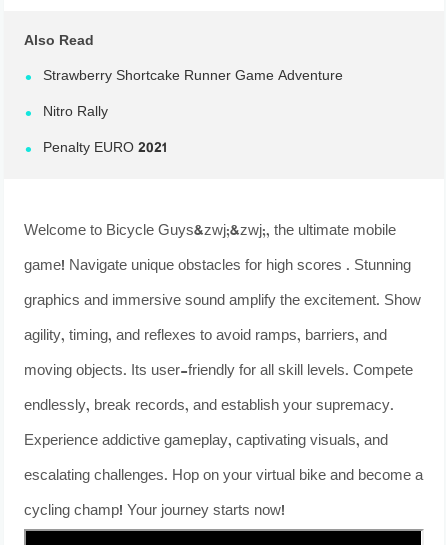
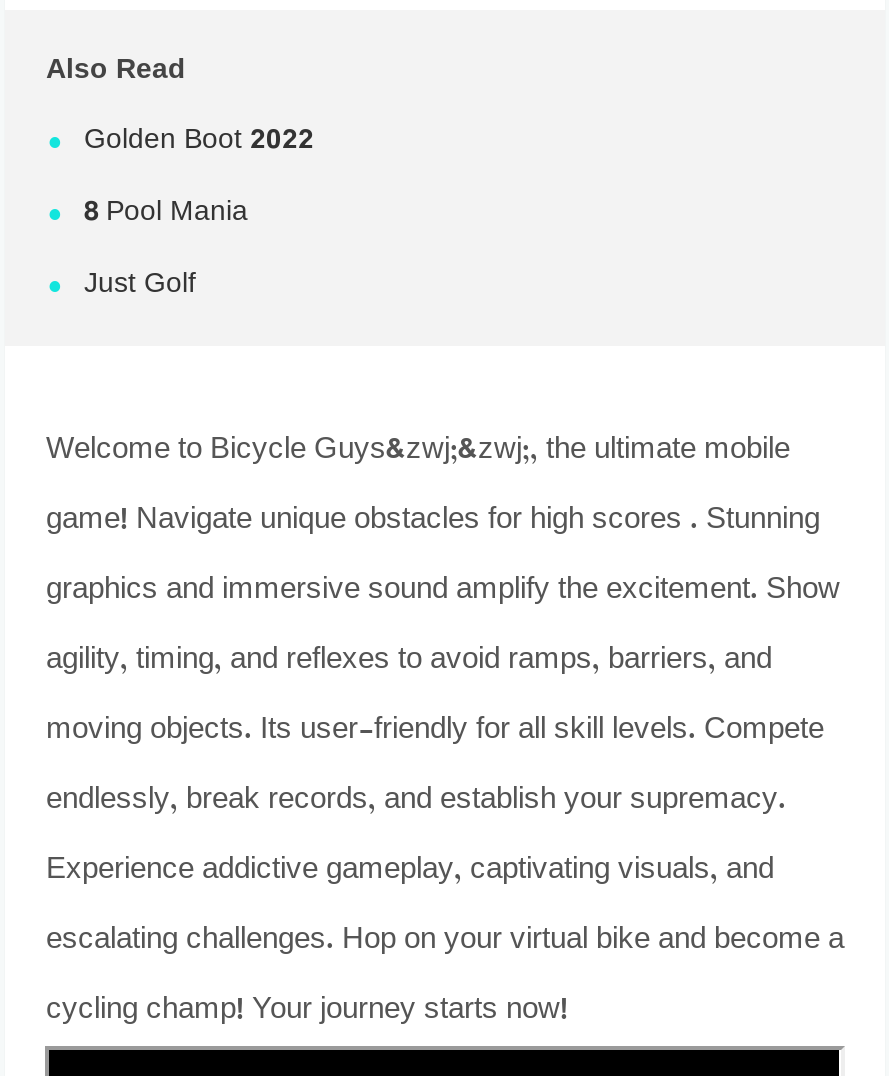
- Strawberry Shortcake Runner Game Adventure
+ Golden Boot 2022

- Nitro Rally
+ 8 Pool Mania

- Penalty EURO 2021
+ Just Golf
